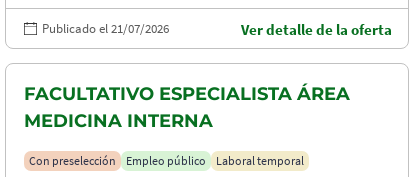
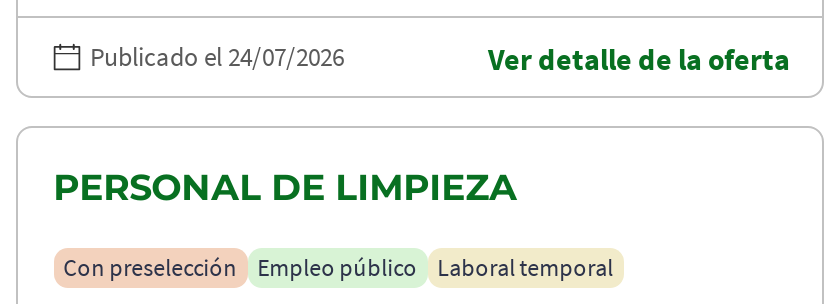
- Publicado el 21/07/2026
+ Publicado el 24/07/2026

- FACULTATIVO ESPECIALISTA ÁREA
- MEDICINA INTERNA
+ PERSONAL DE LIMPIEZA
